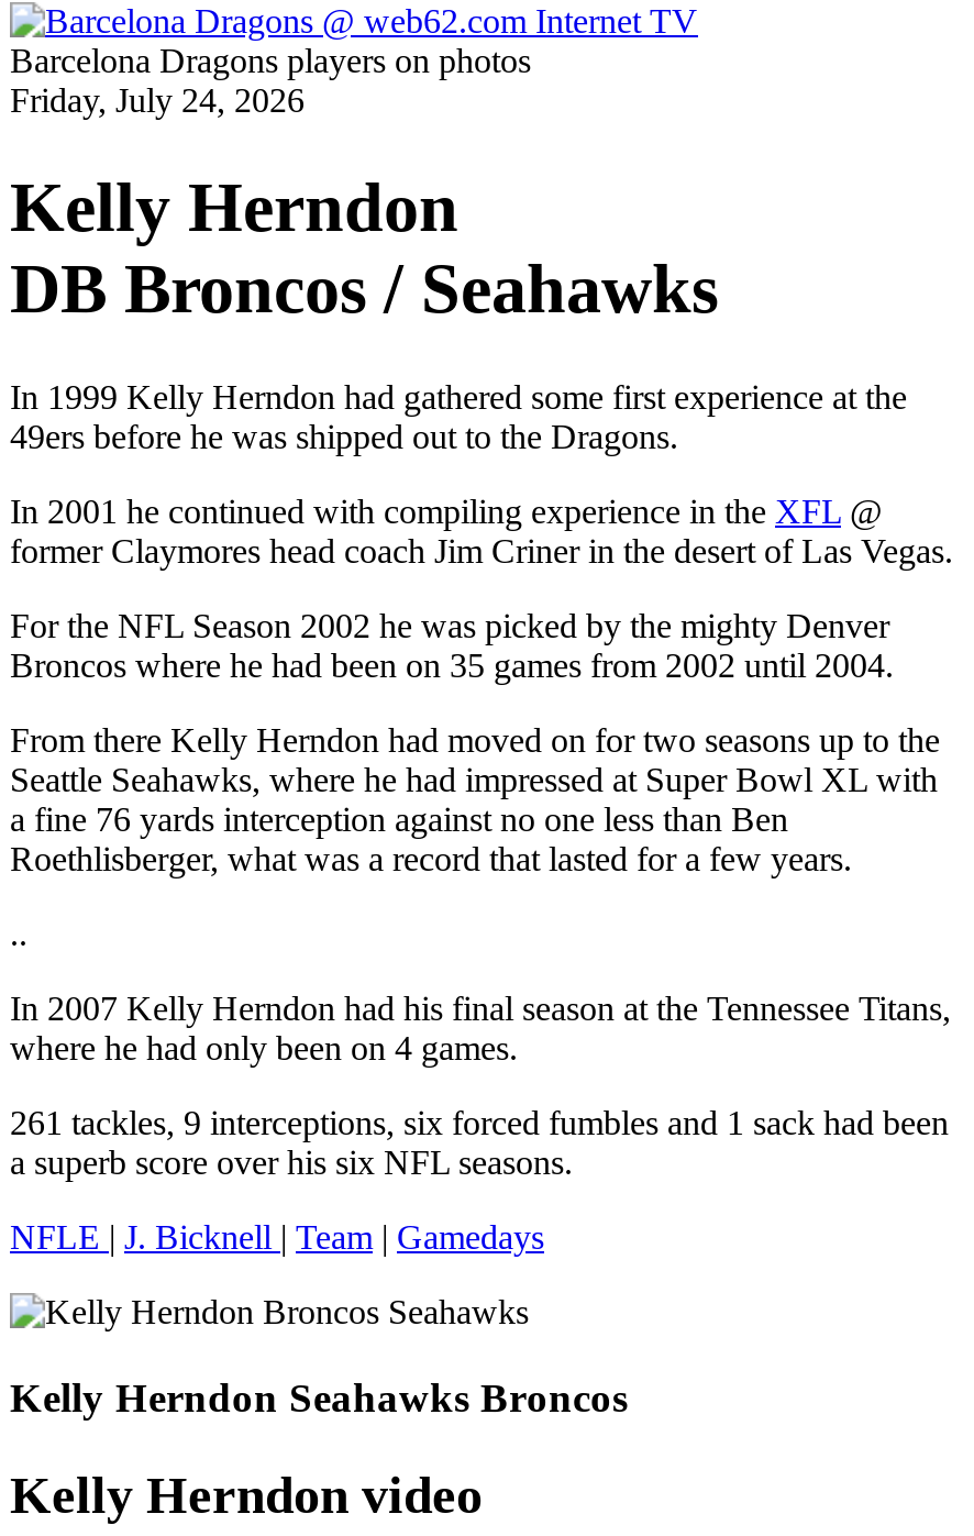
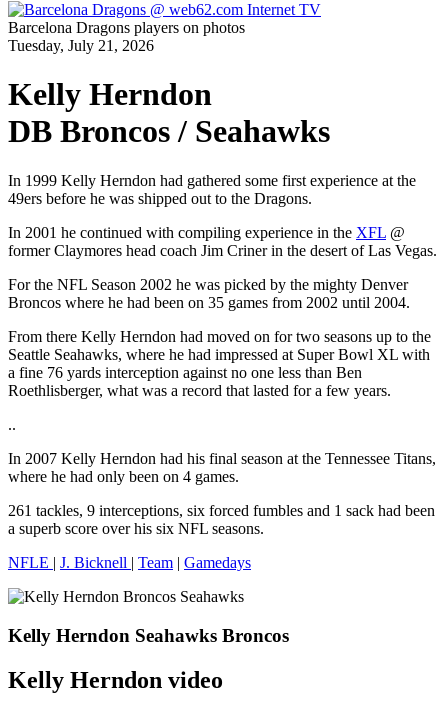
- Friday, July 24, 2026
+ Tuesday, July 21, 2026
